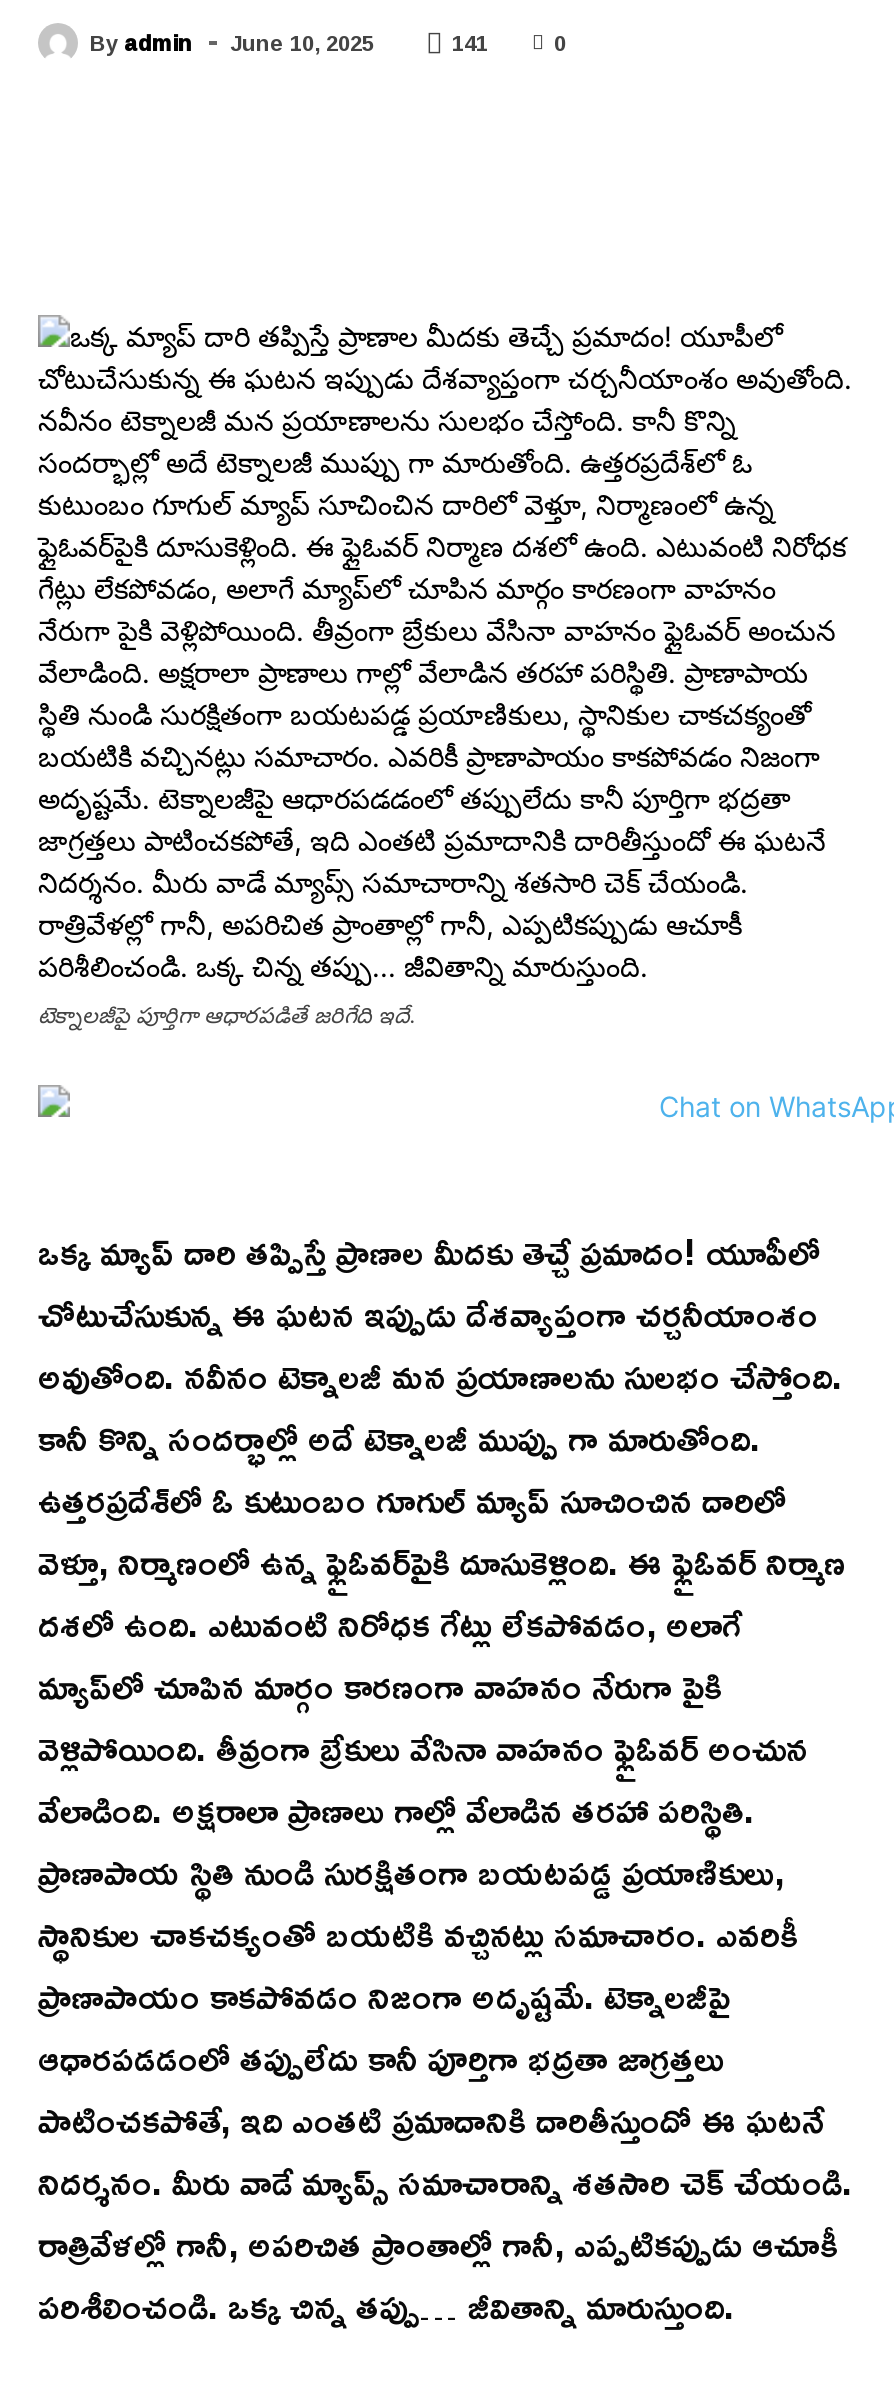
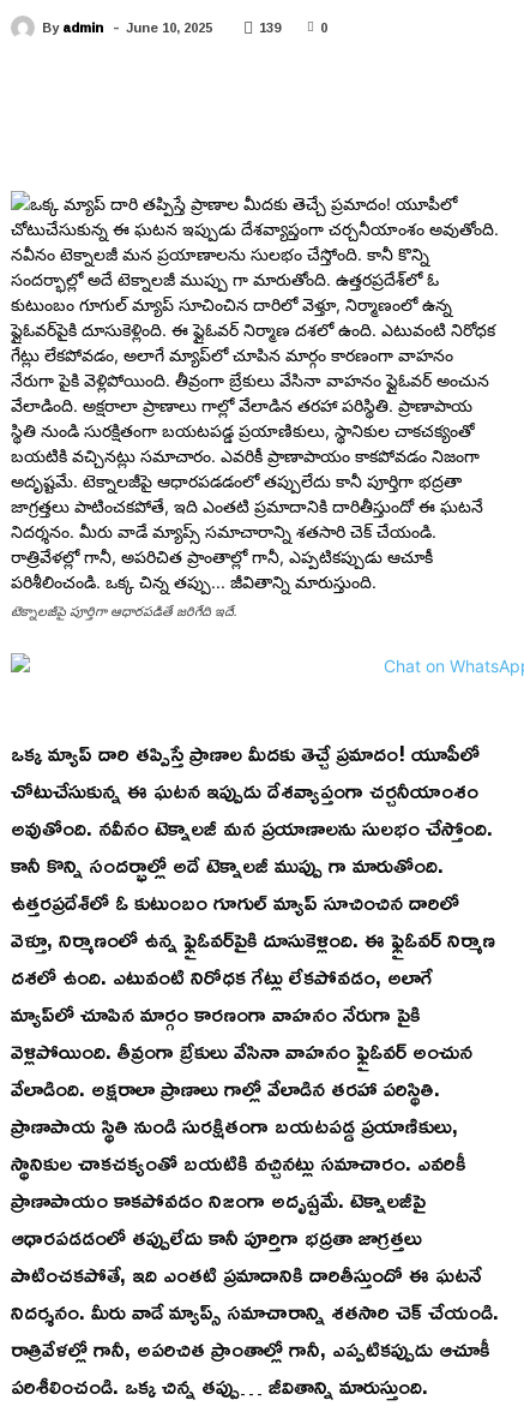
- By admin - June 10, 2025 141 0
+ By admin - June 10, 2025 139 0
